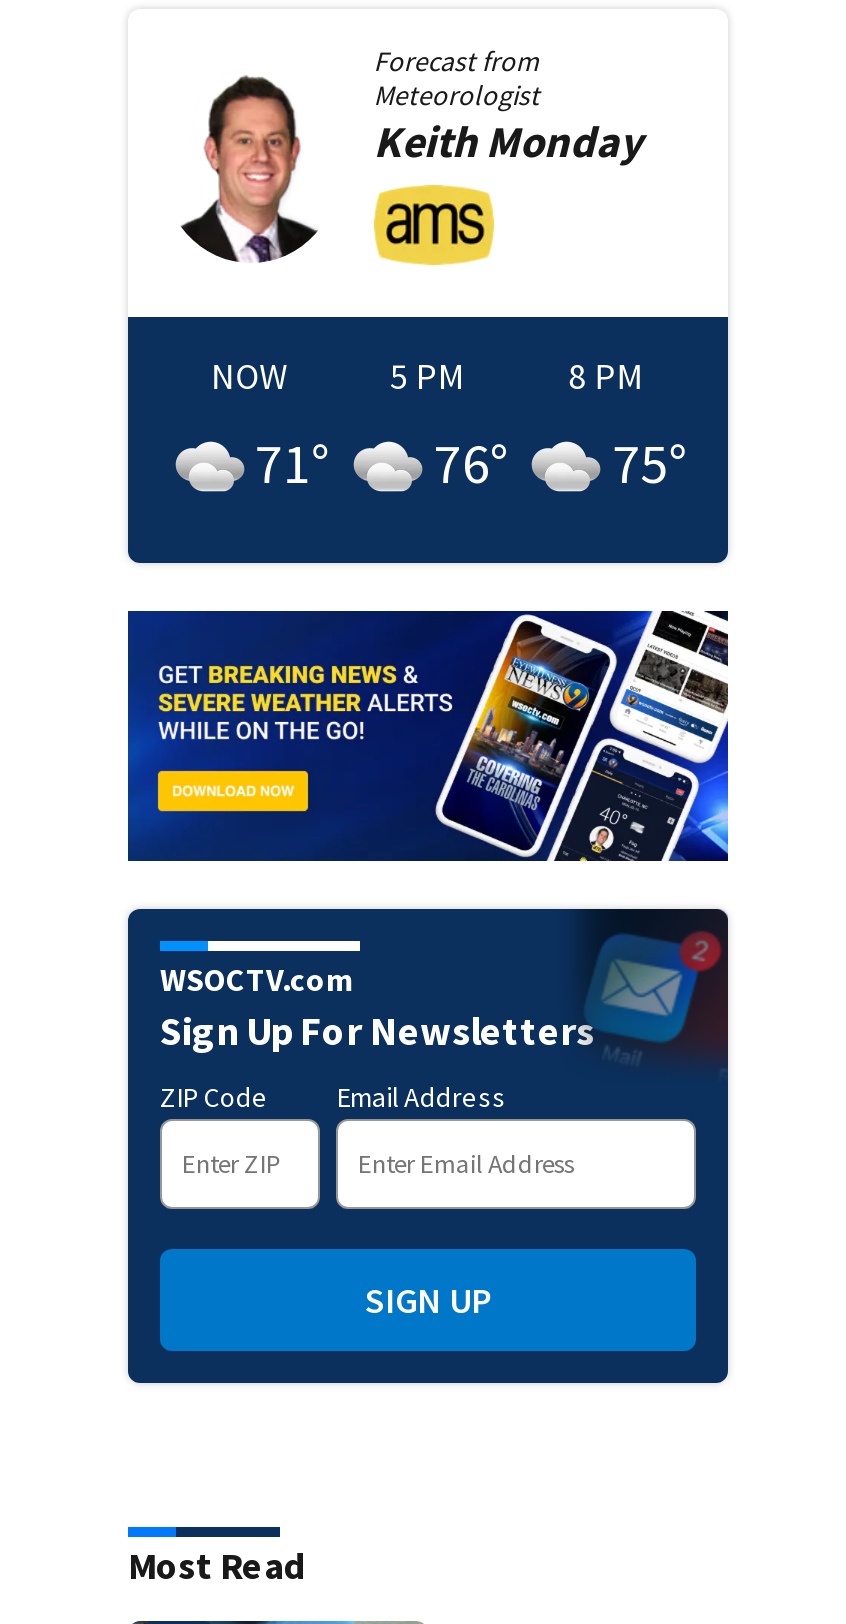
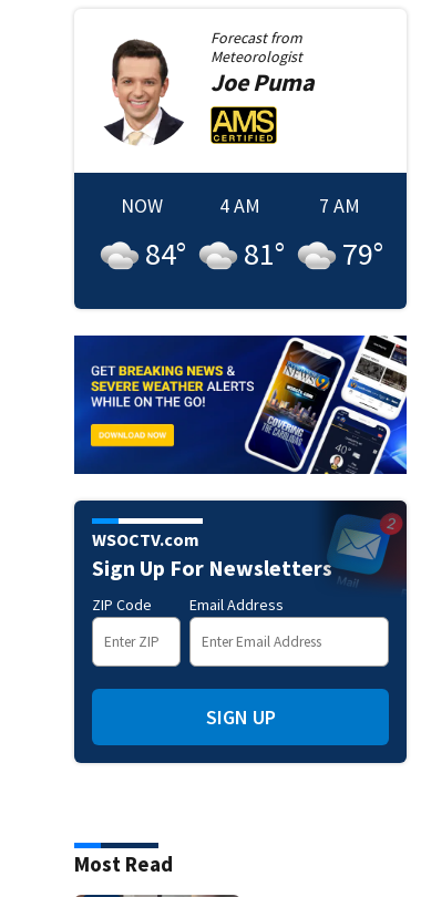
- [image]
- Keith Monday
+ [image]
+ Joe Puma

- [image]
+ [image]

- 5 PM
- 76°
+ 4 AM
+ 81°

- 8 PM
- 75°
+ 7 AM
+ 79°

- 71°
+ 84°
